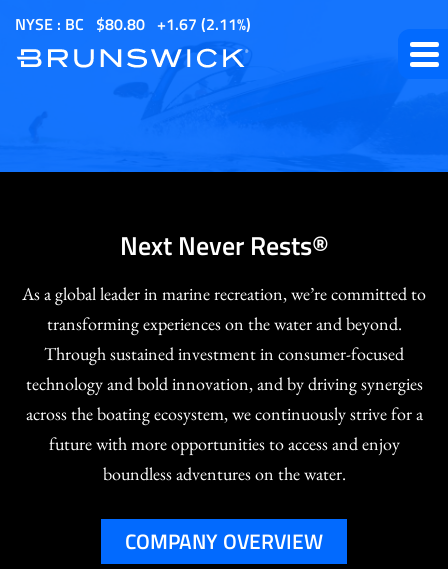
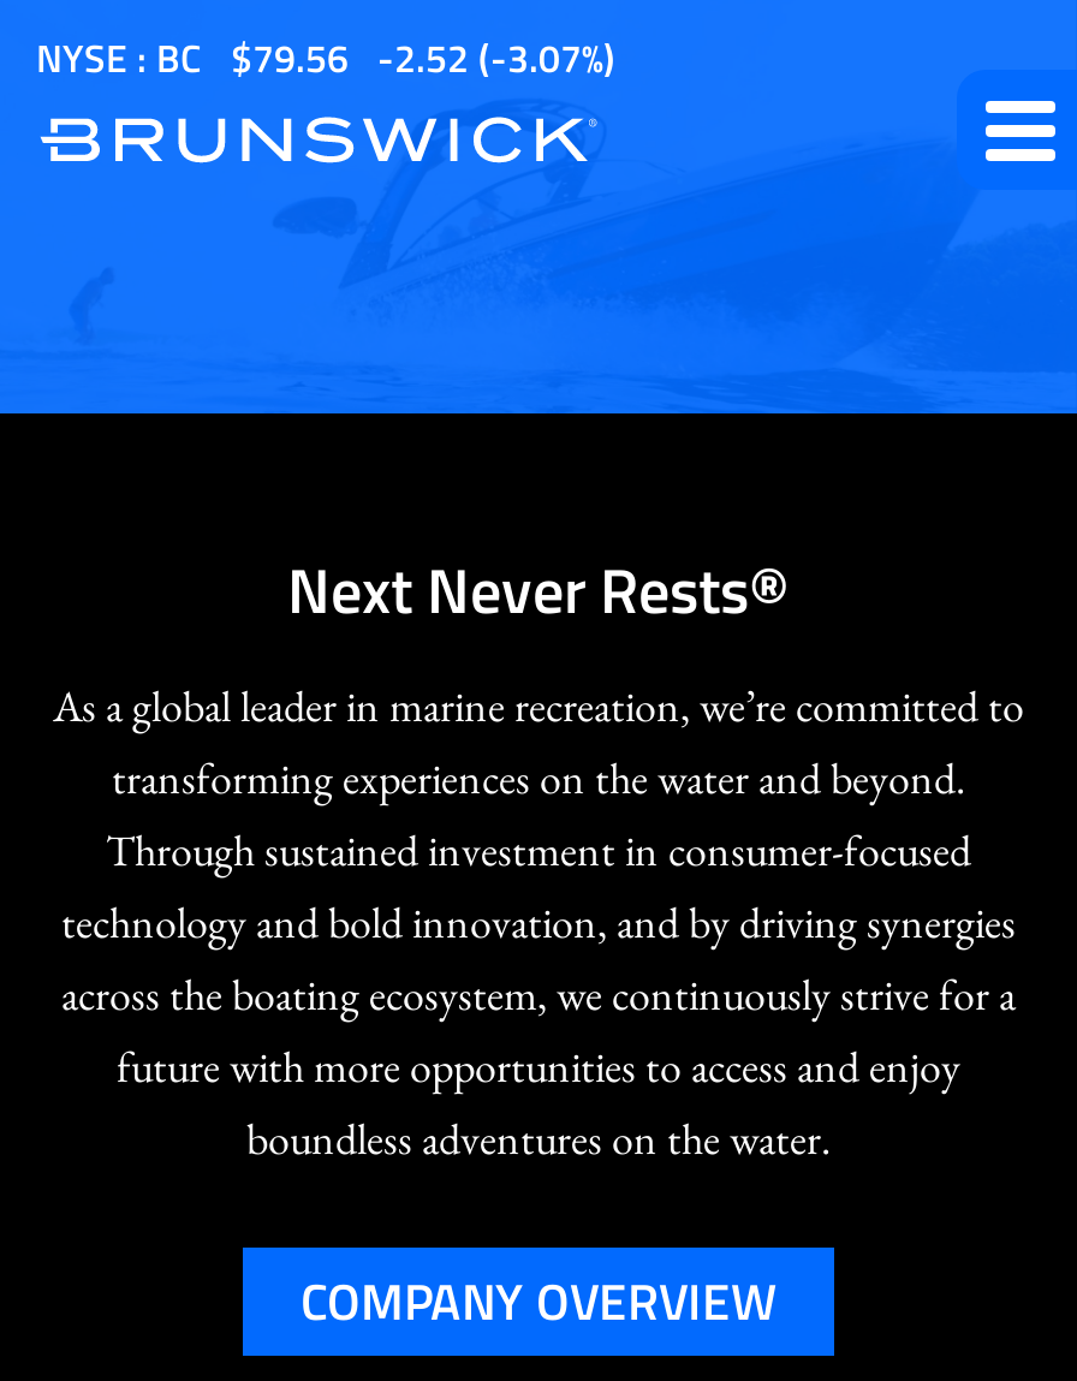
- NYSE : BC $80.80
- 1.67 (2.11%)
+ NYSE : BC $79.56 -2.52 (-3.07%)
